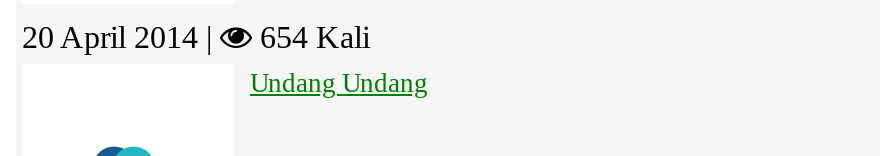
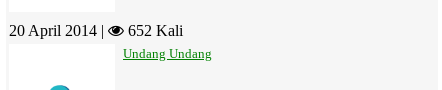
- 654 Kali
+ 652 Kali
